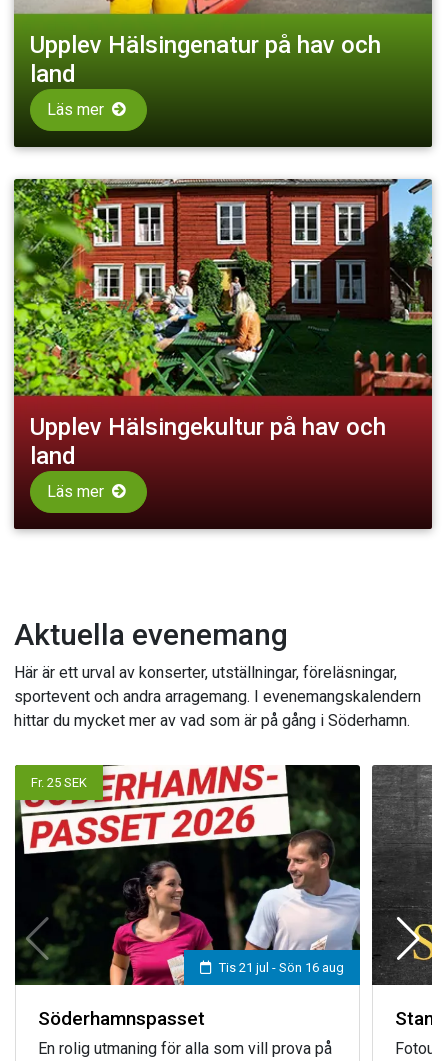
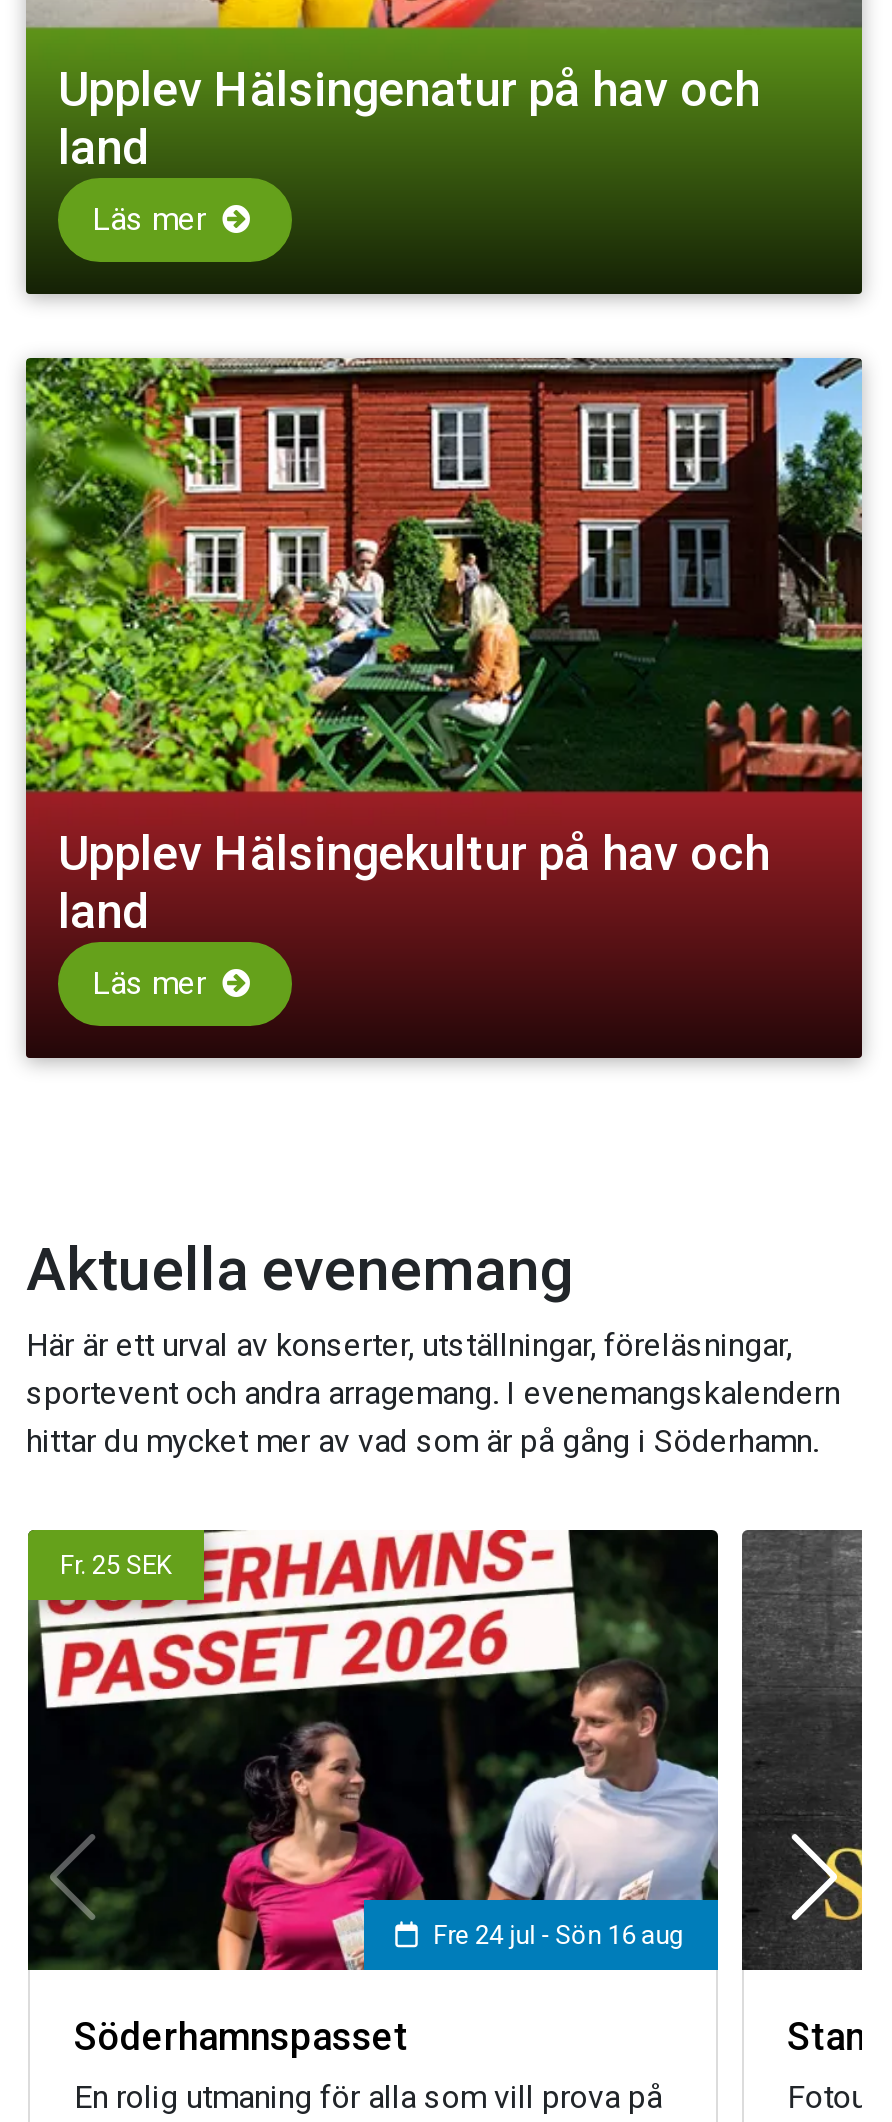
- Tis 21 jul - Sön 16 aug
+ Fre 24 jul - Sön 16 aug
